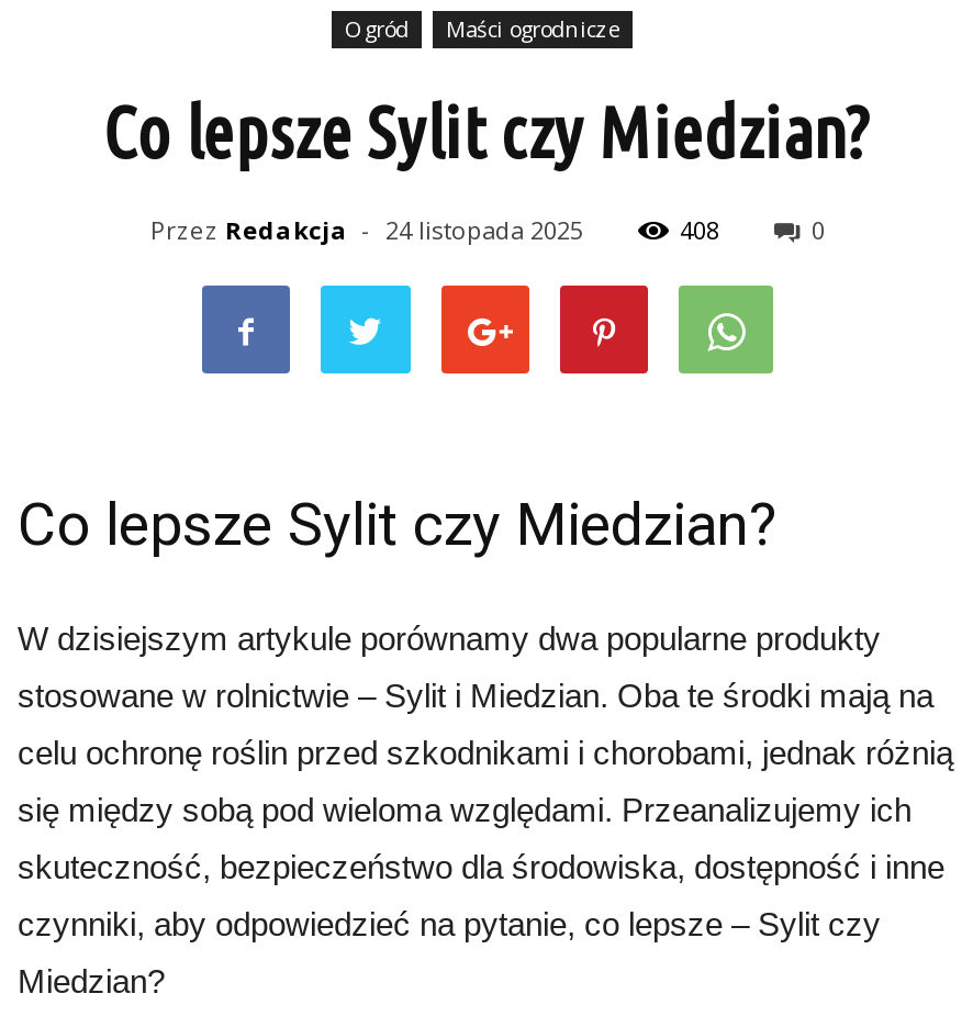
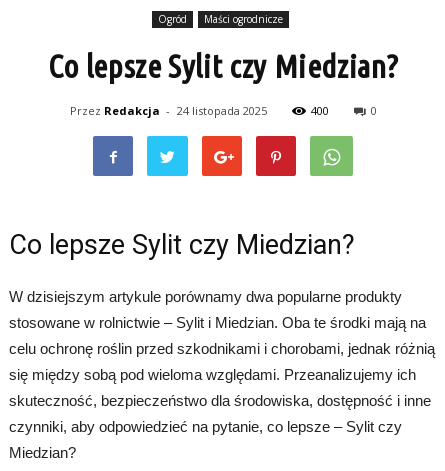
- 408
+ 400
